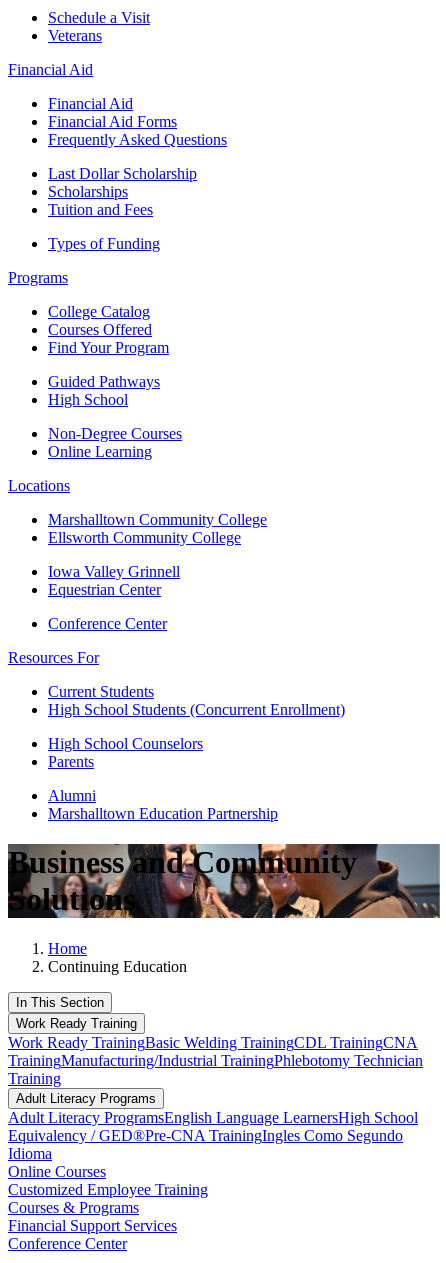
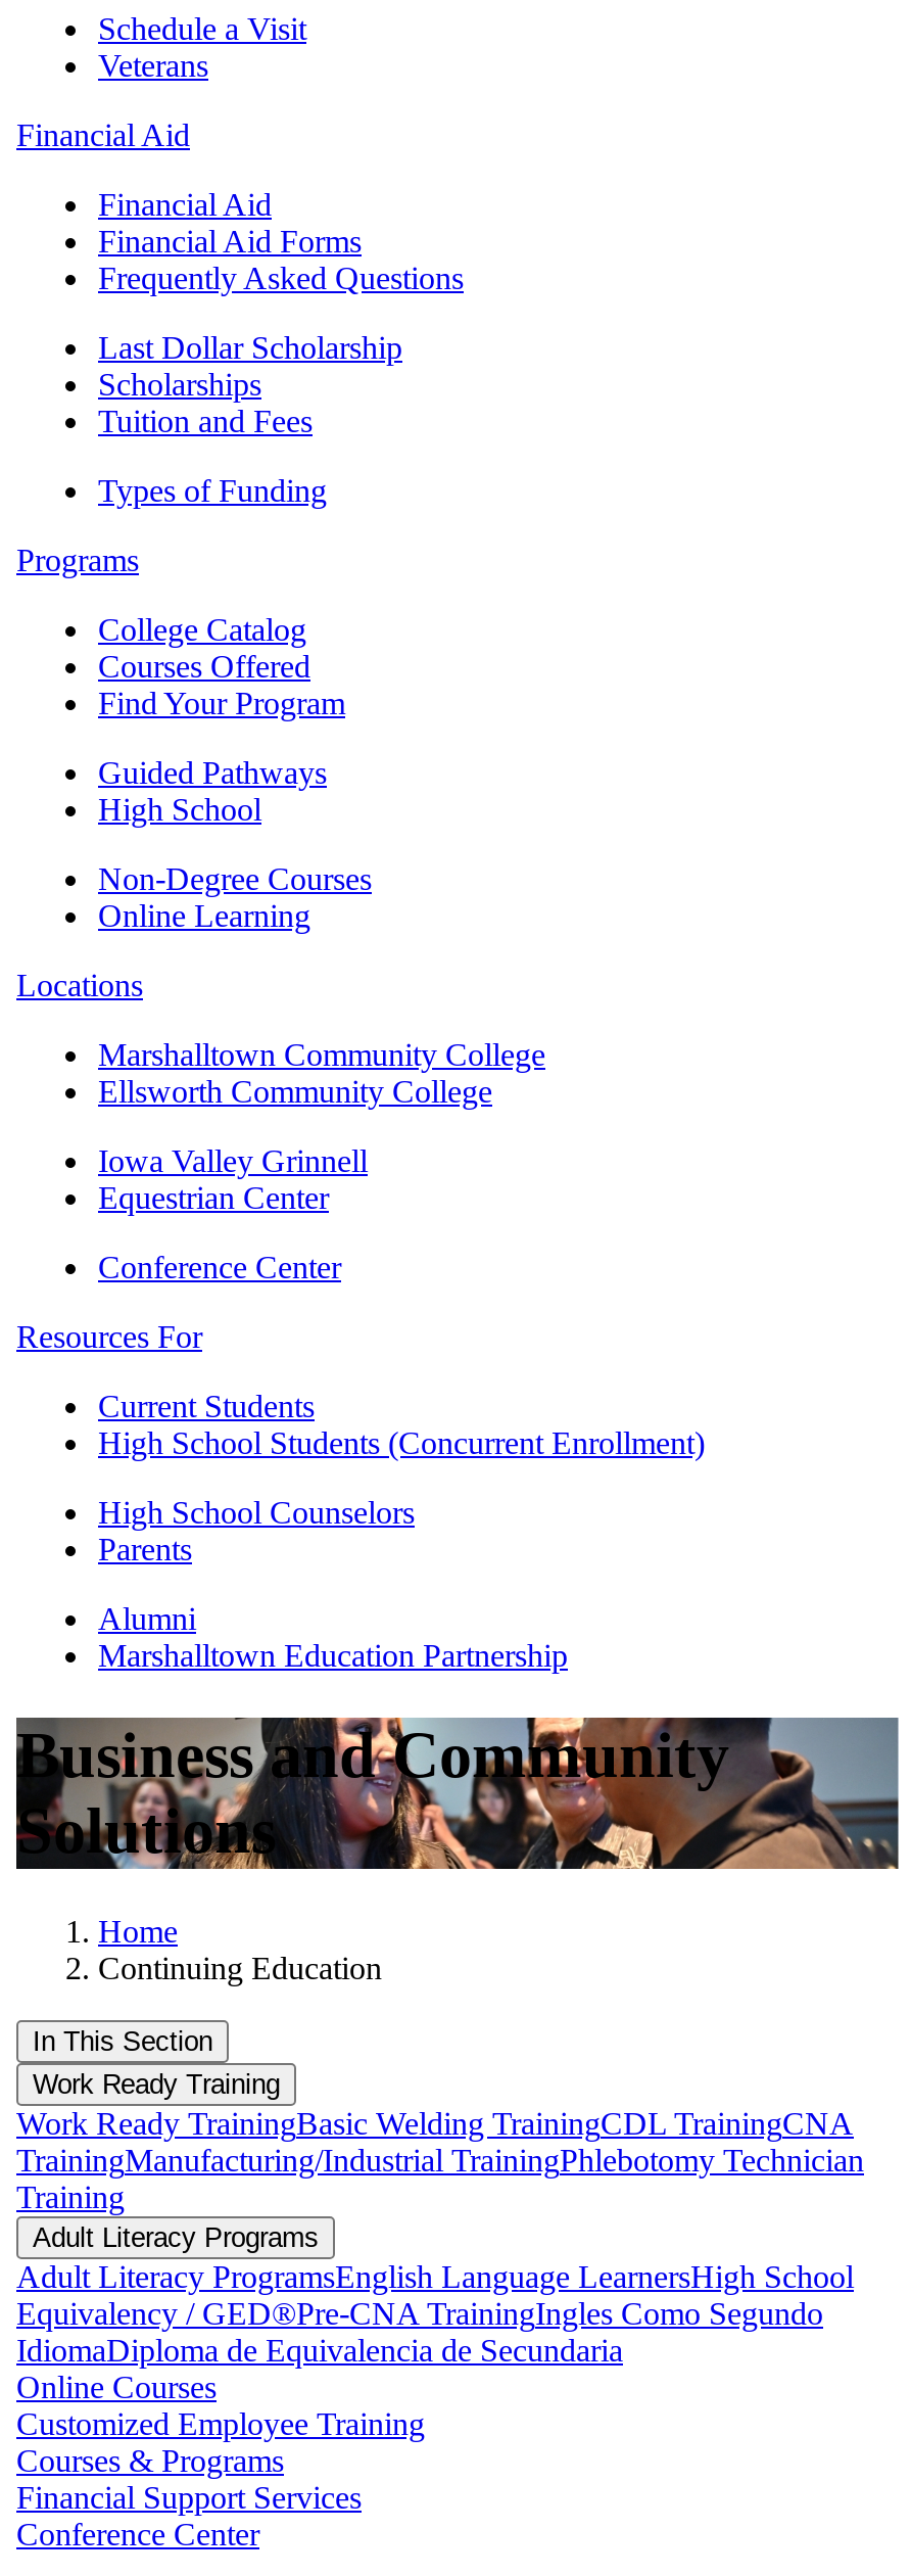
- Idioma
+ IdiomaDiploma de Equivalencia de Secundaria
